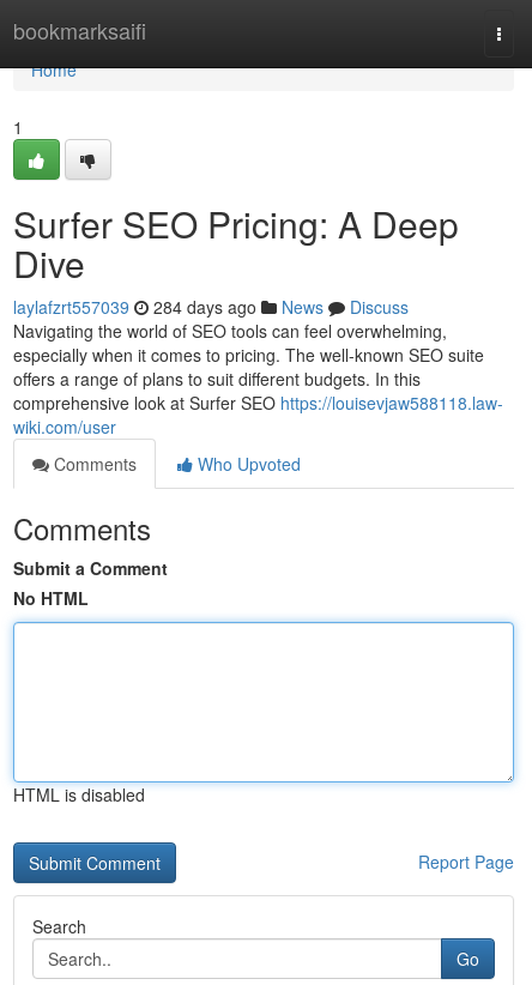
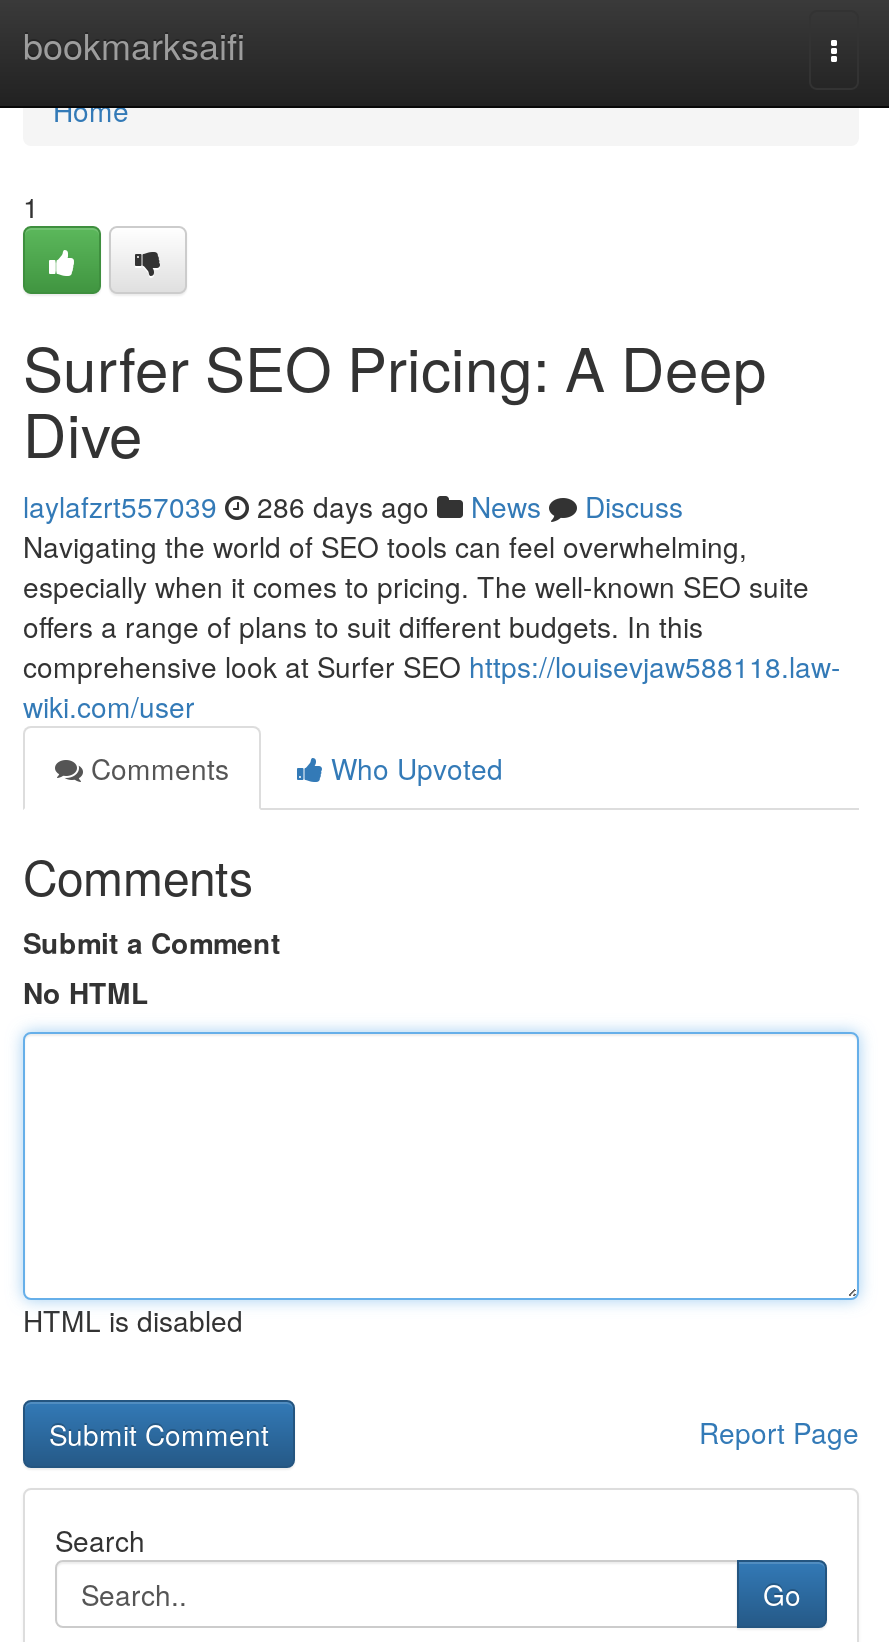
- laylafzrt557039 284 days ago News Discuss
+ laylafzrt557039 286 days ago News Discuss
